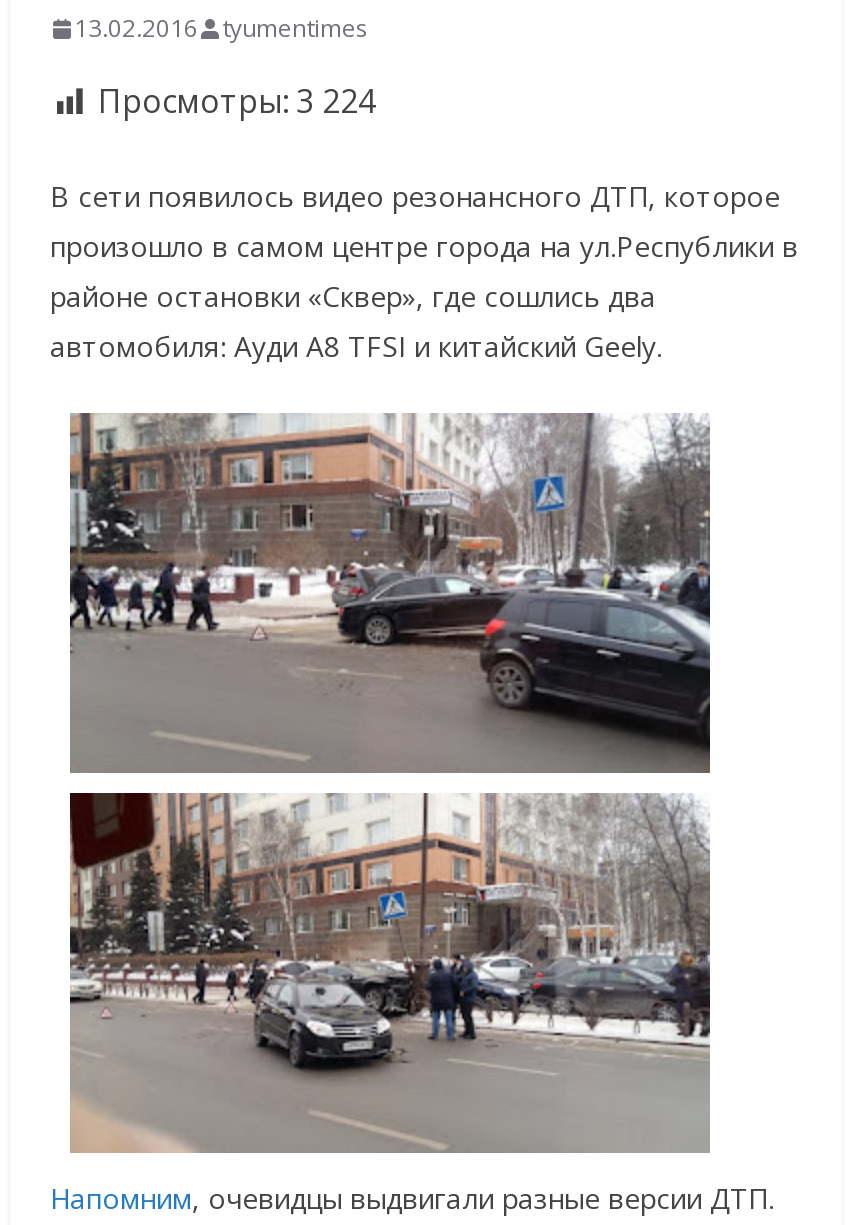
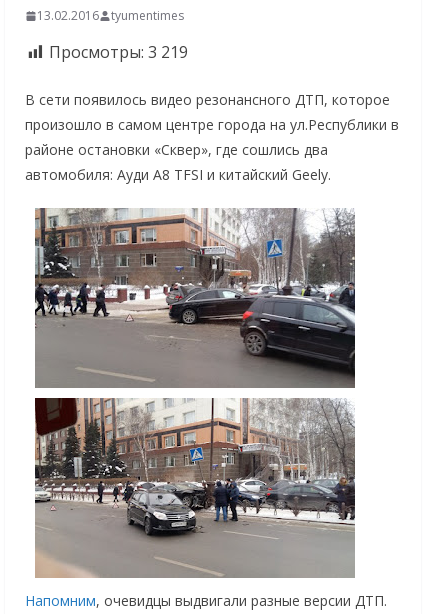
- Просмотры: 3 224
+ Просмотры: 3 219
